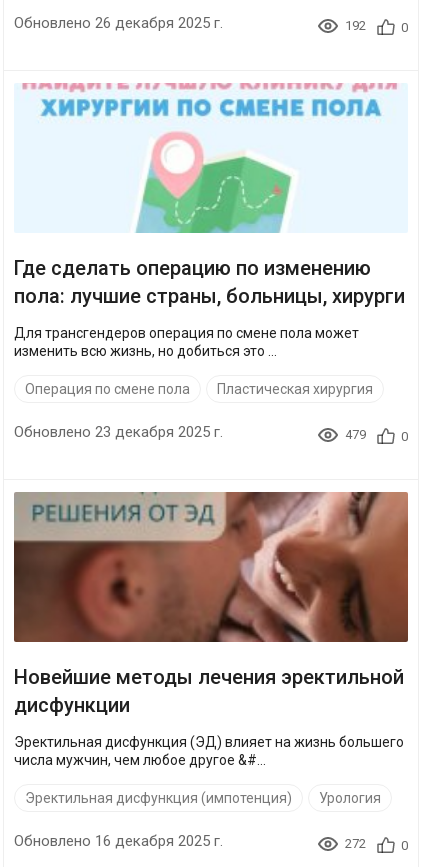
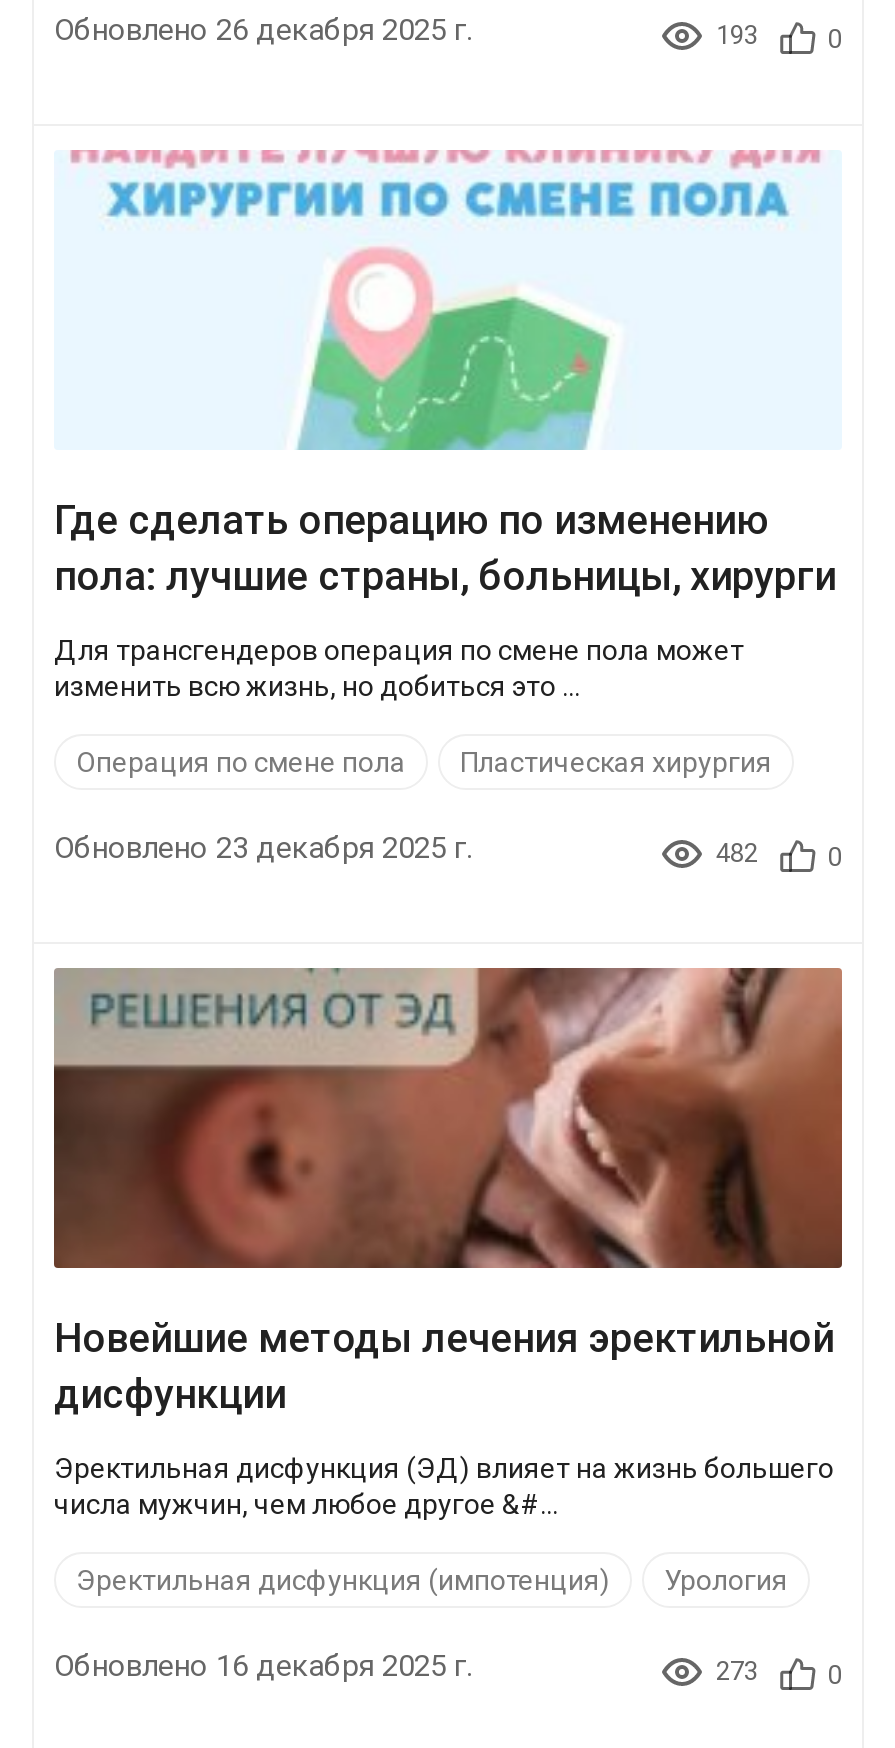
- 192
+ 193

- 479
+ 482

- 272
+ 273
